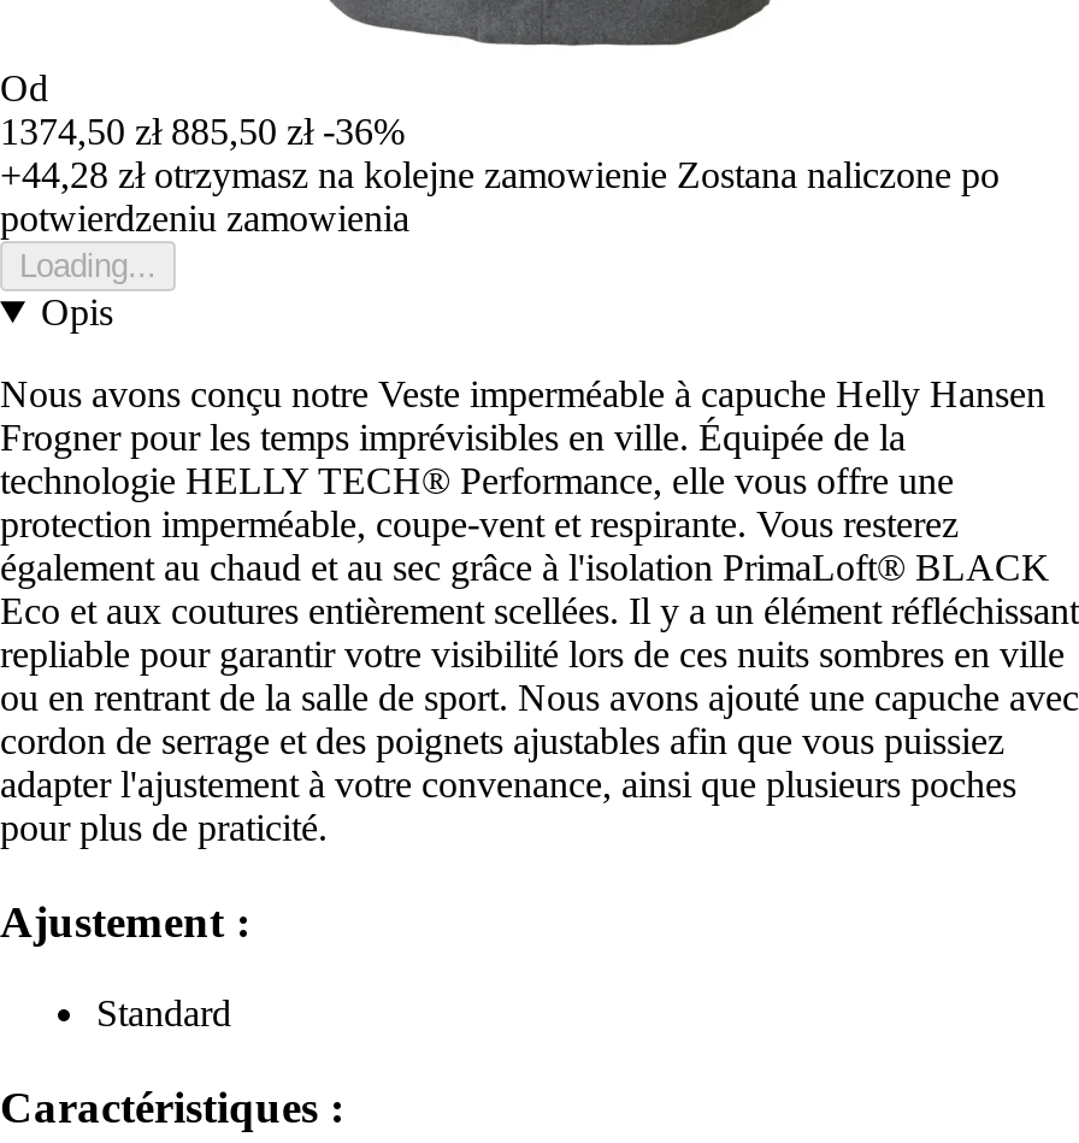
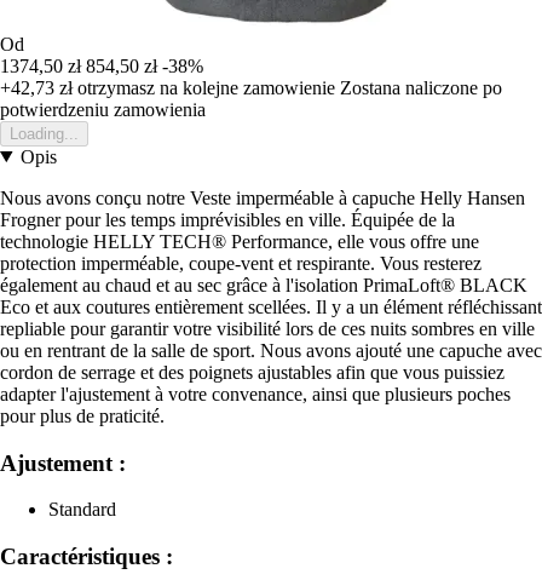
- 1374,50 zł 885,50 zł -36%
+ 1374,50 zł 854,50 zł -38%

- +44,28 zł otrzymasz na kolejne zamowienie Zostana naliczone po
+ +42,73 zł otrzymasz na kolejne zamowienie Zostana naliczone po
